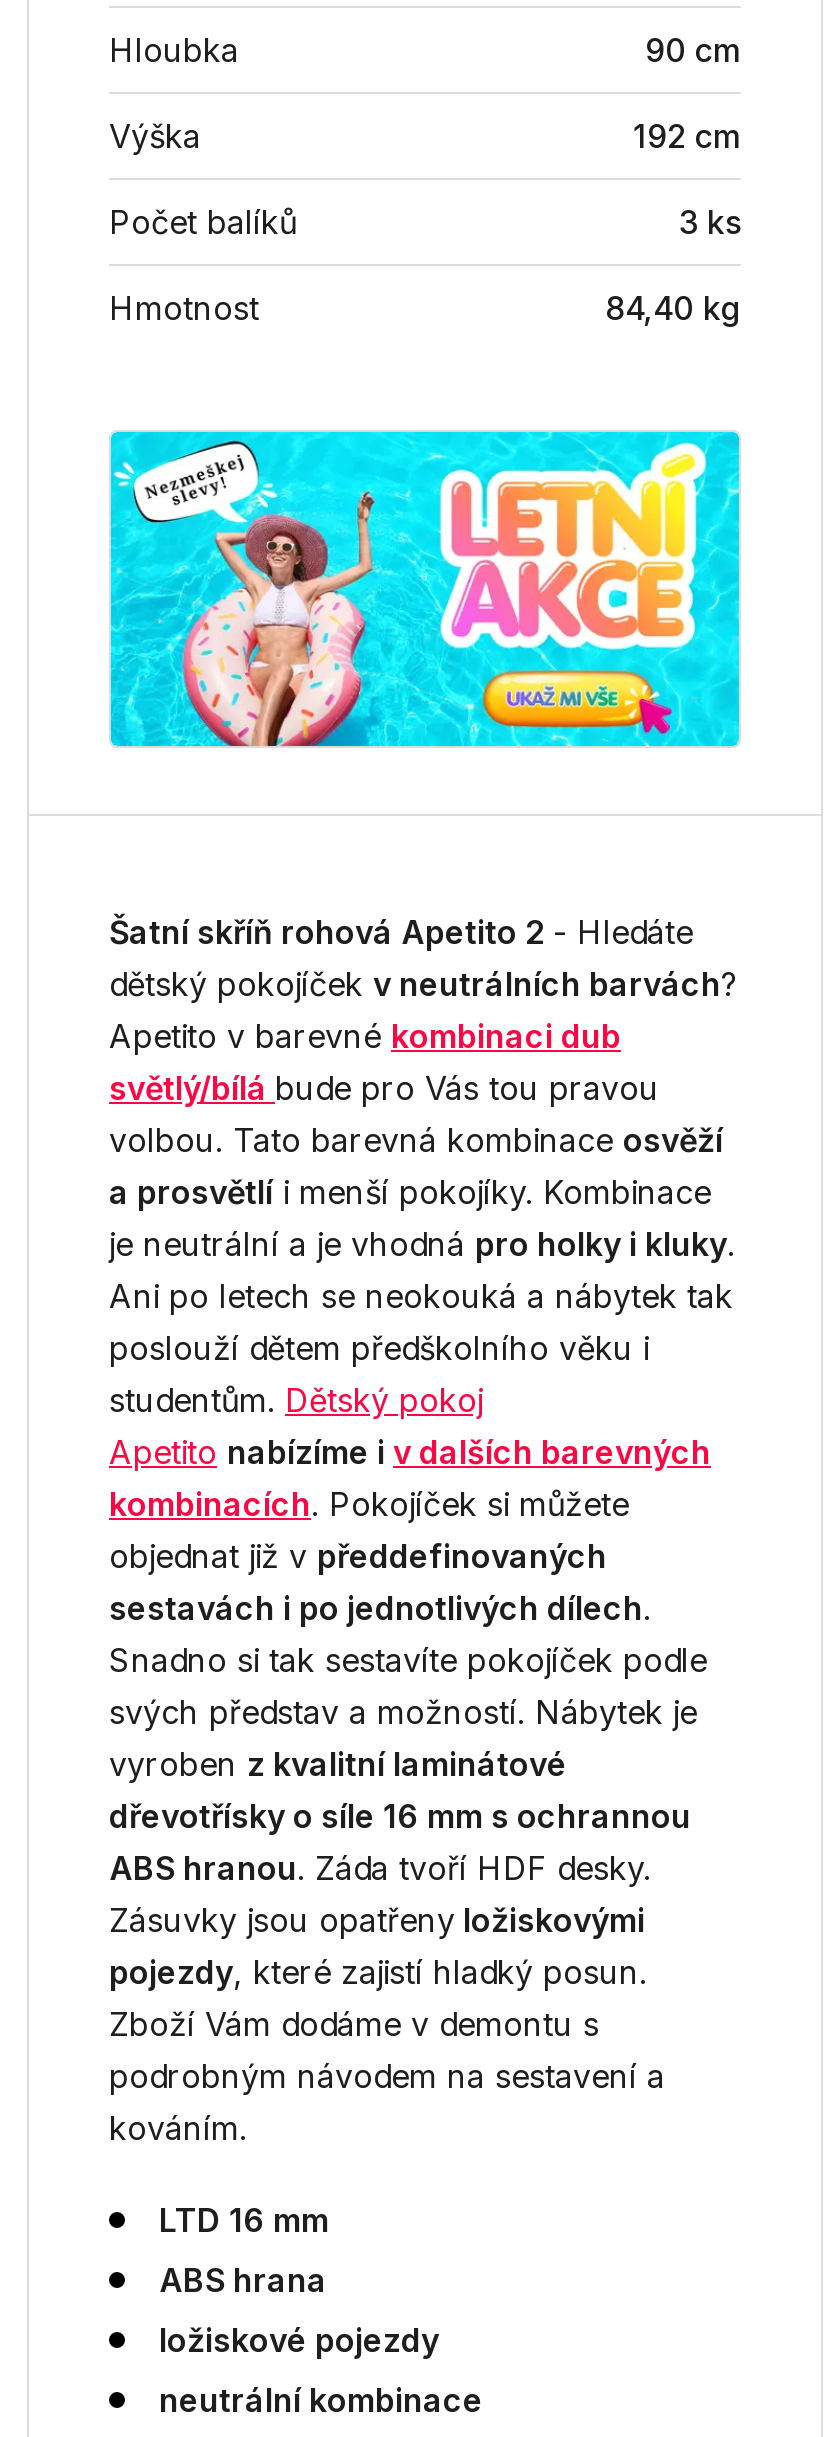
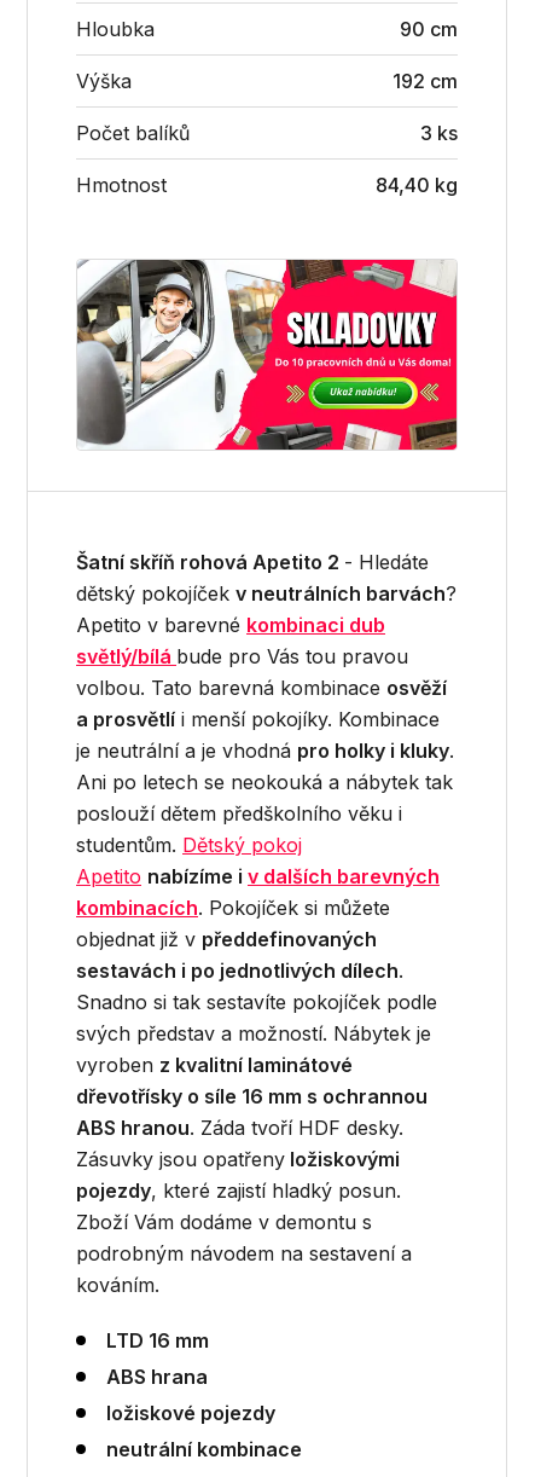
- [image]
+ [image]
